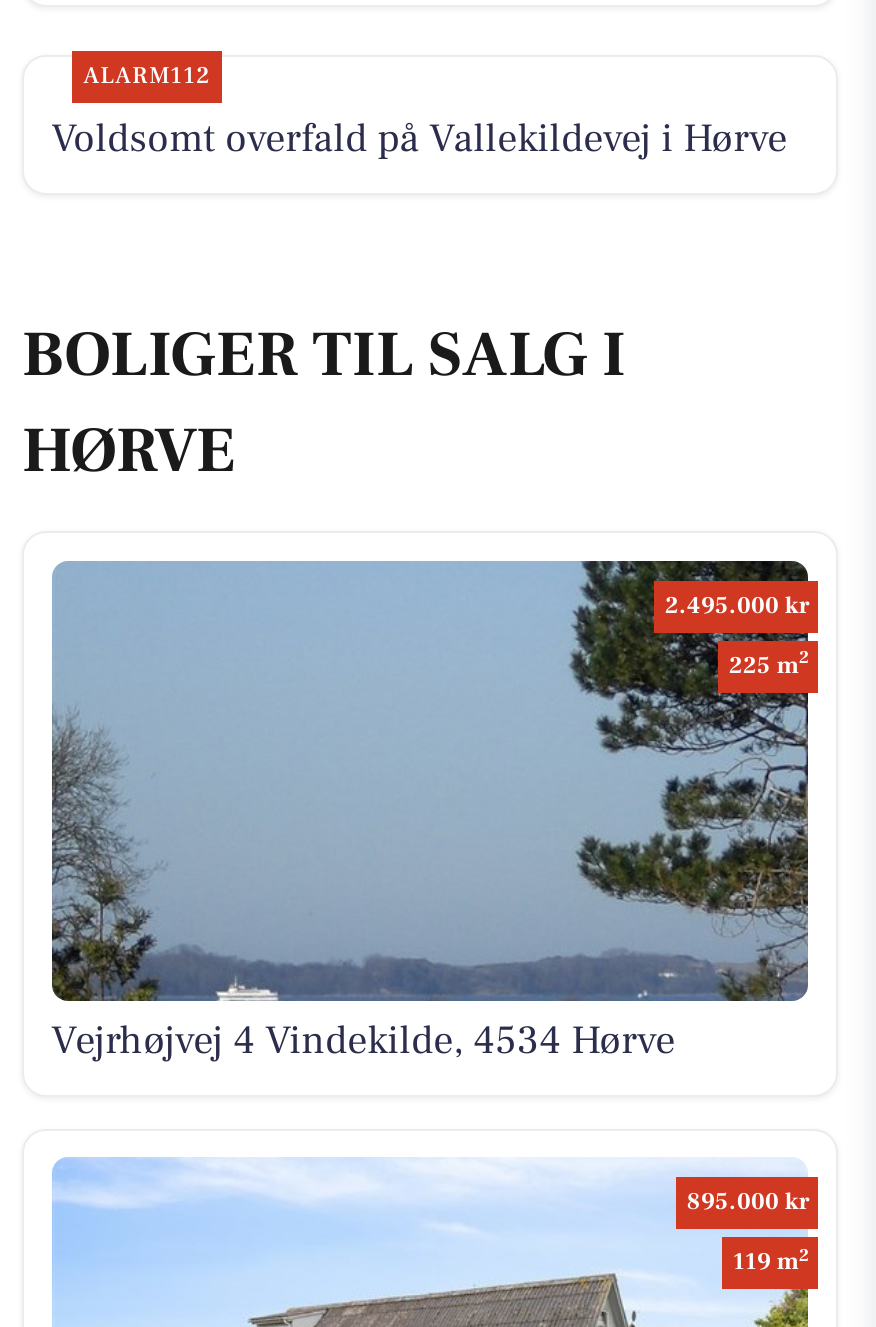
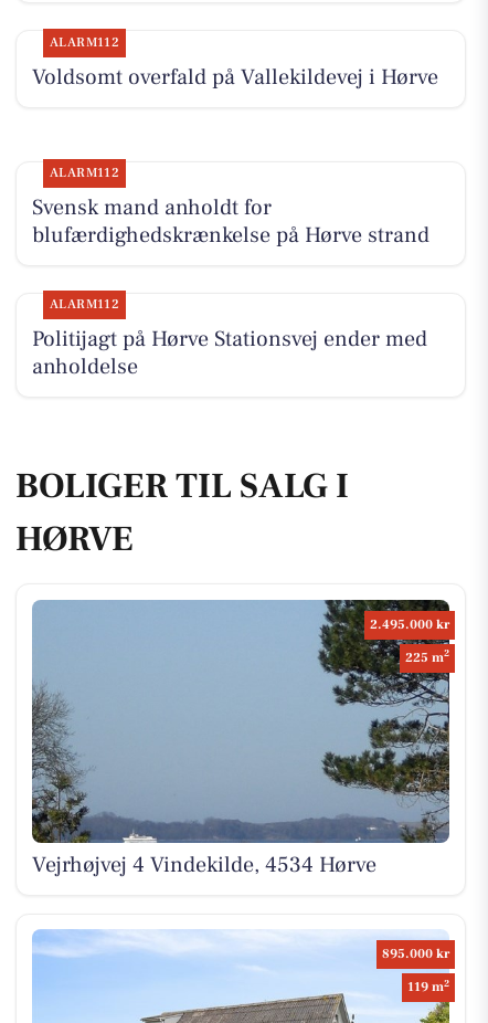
+ ALARM112
+ Svensk mand anholdt for
+ blufærdighedskrænkelse på Hørve strand
+ ALARM112
+ Politijagt på Hørve Stationsvej ender med
+ anholdelse
